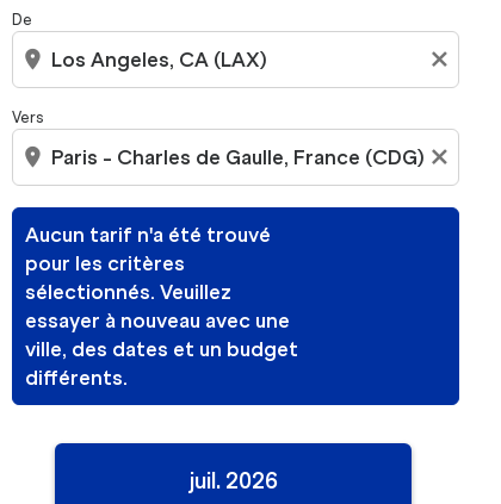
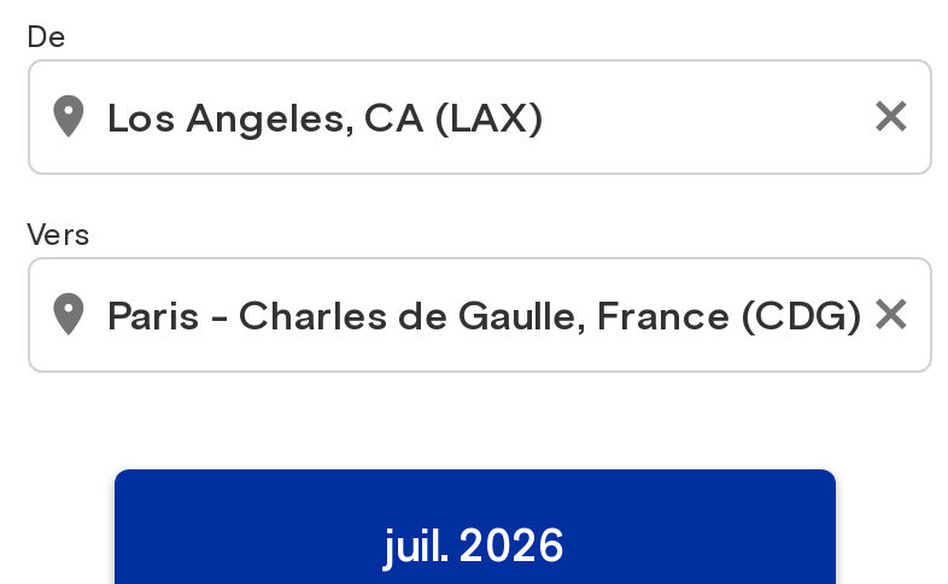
- [image]
- Aucun tarif n'a été trouvé
- pour les critères
- sélectionnés. Veuillez
- essayer à nouveau avec une
- ville, des dates et un budget
- différents.
